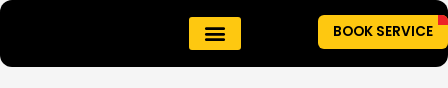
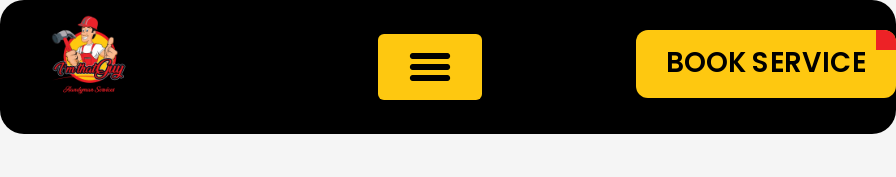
+ [image]
